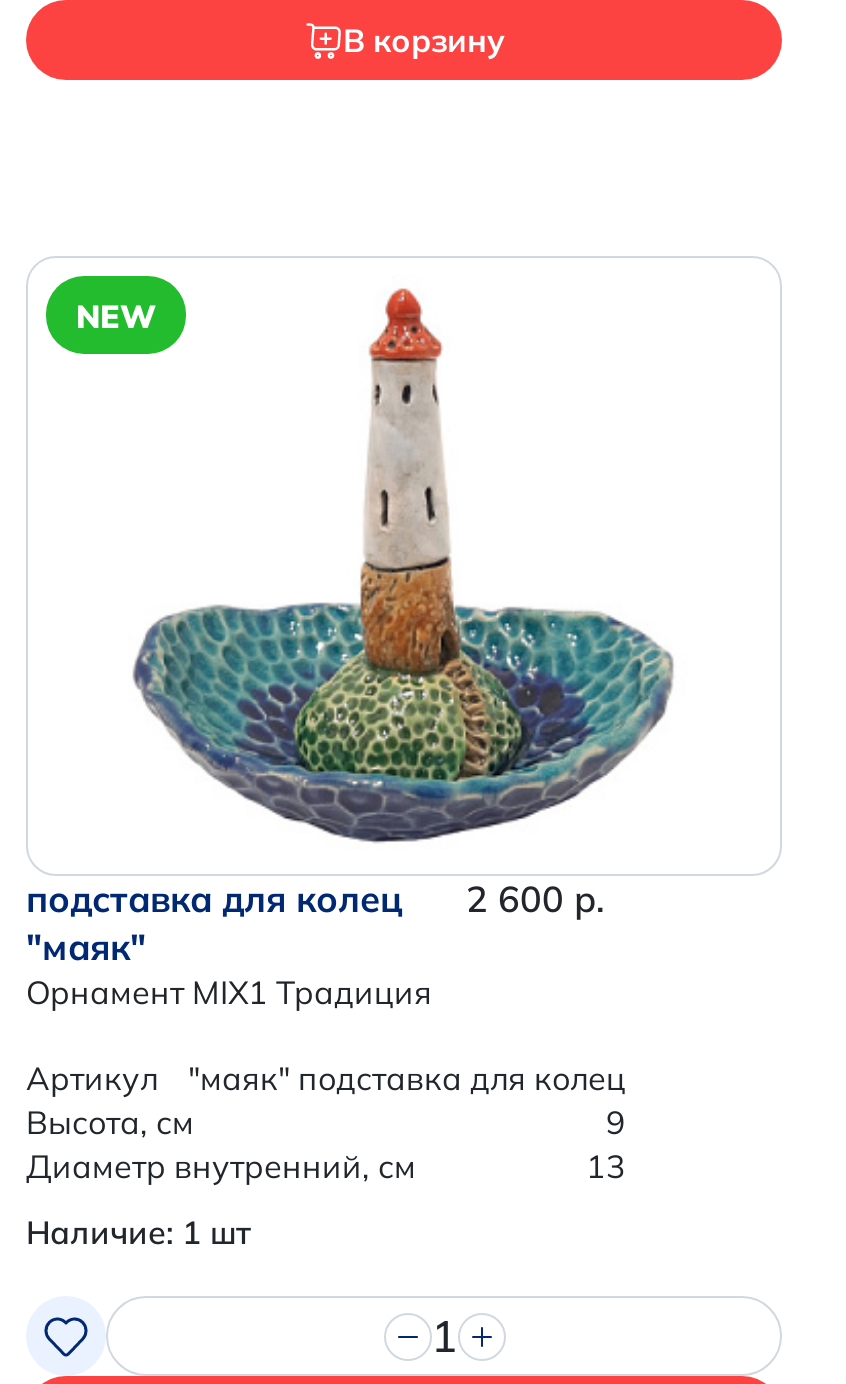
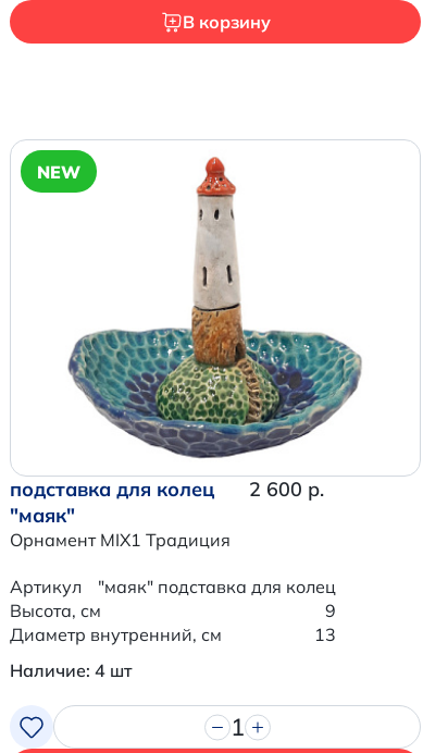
- Наличие: 1 шт
+ Наличие: 4 шт
